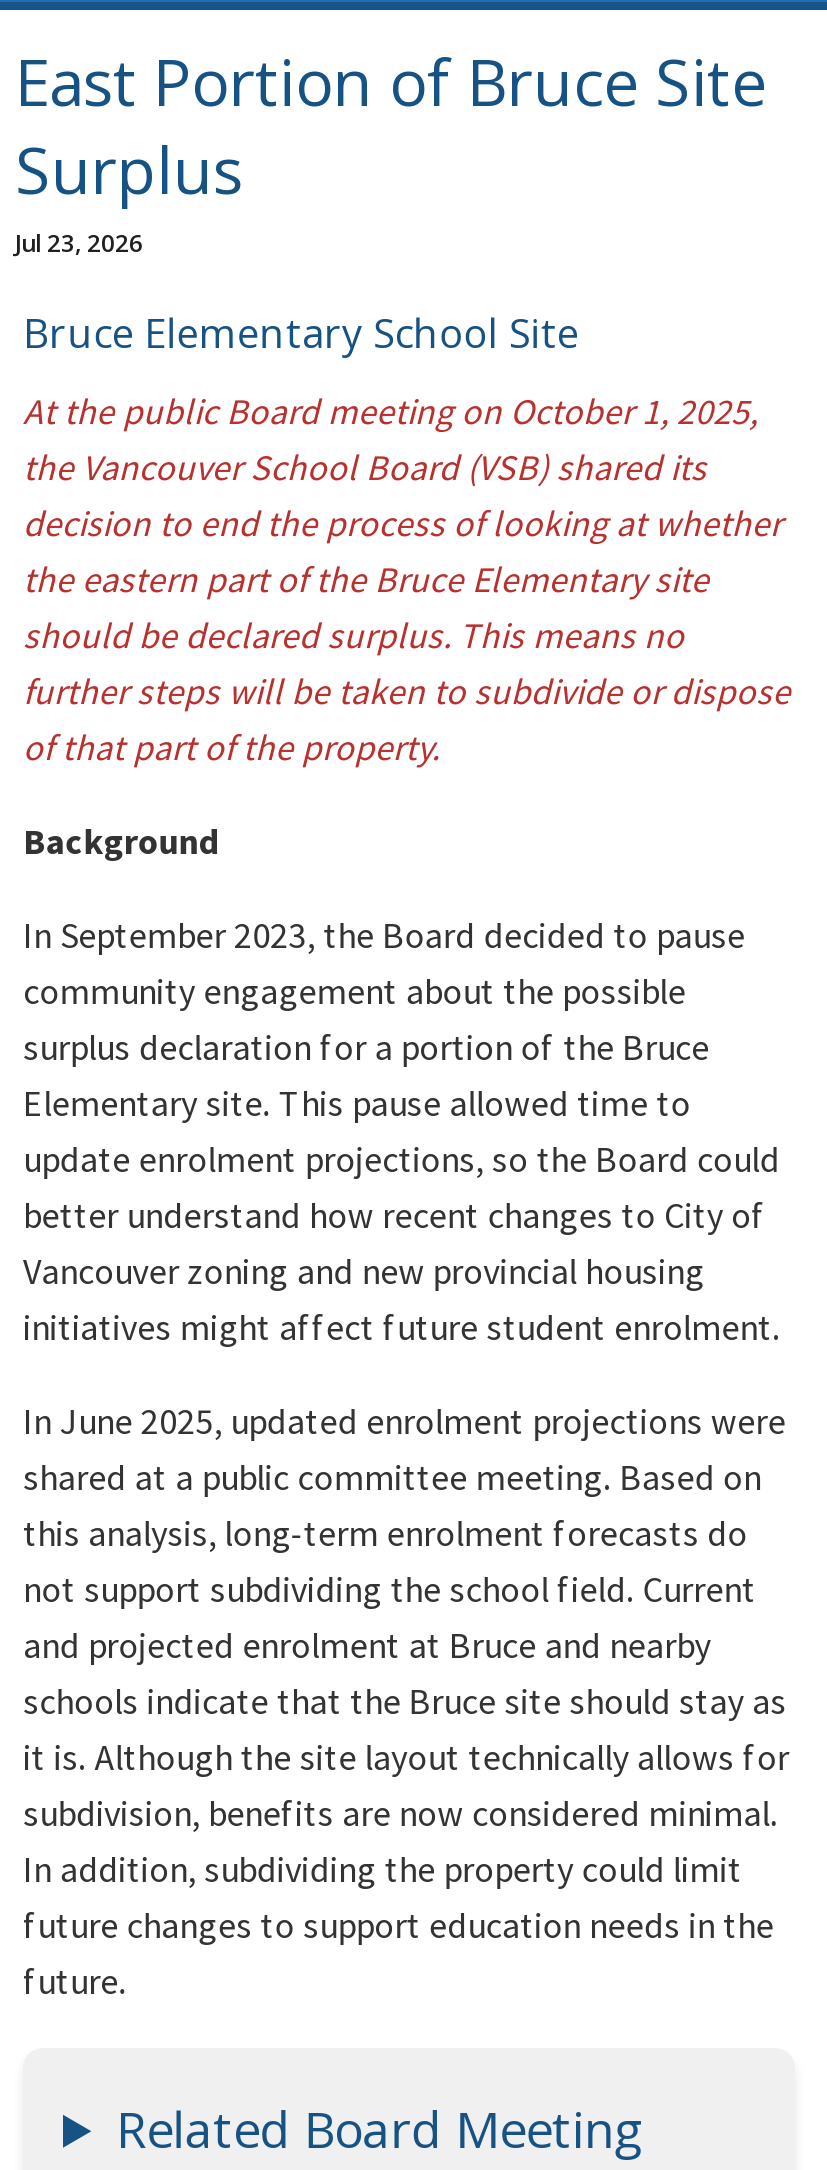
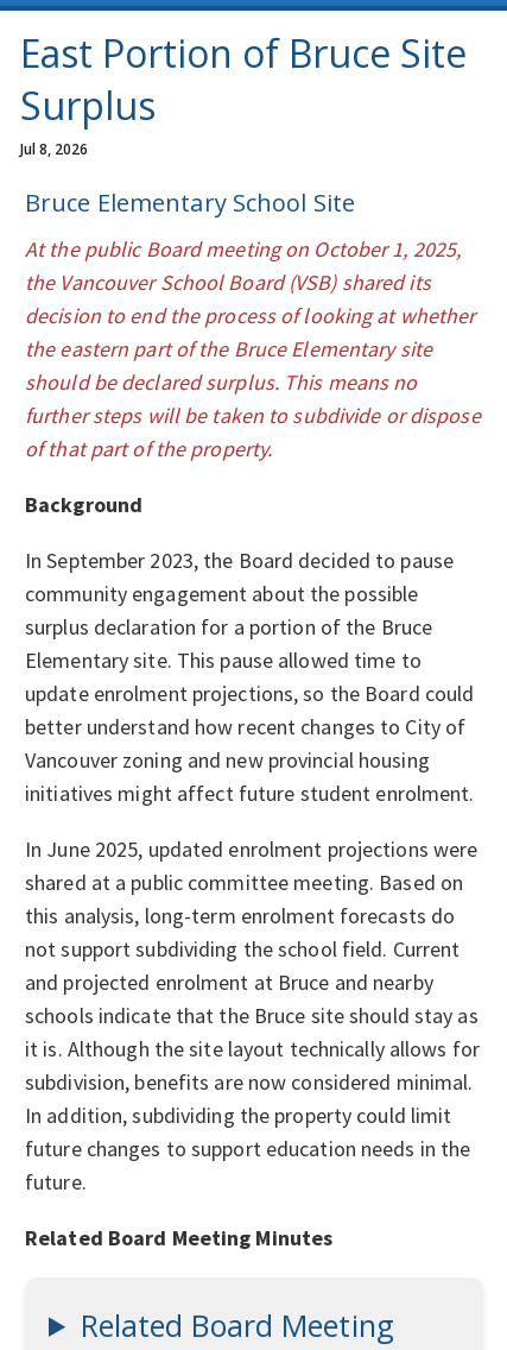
- Jul 23, 2026
+ Jul 8, 2026

+ Related Board Meeting Minutes
